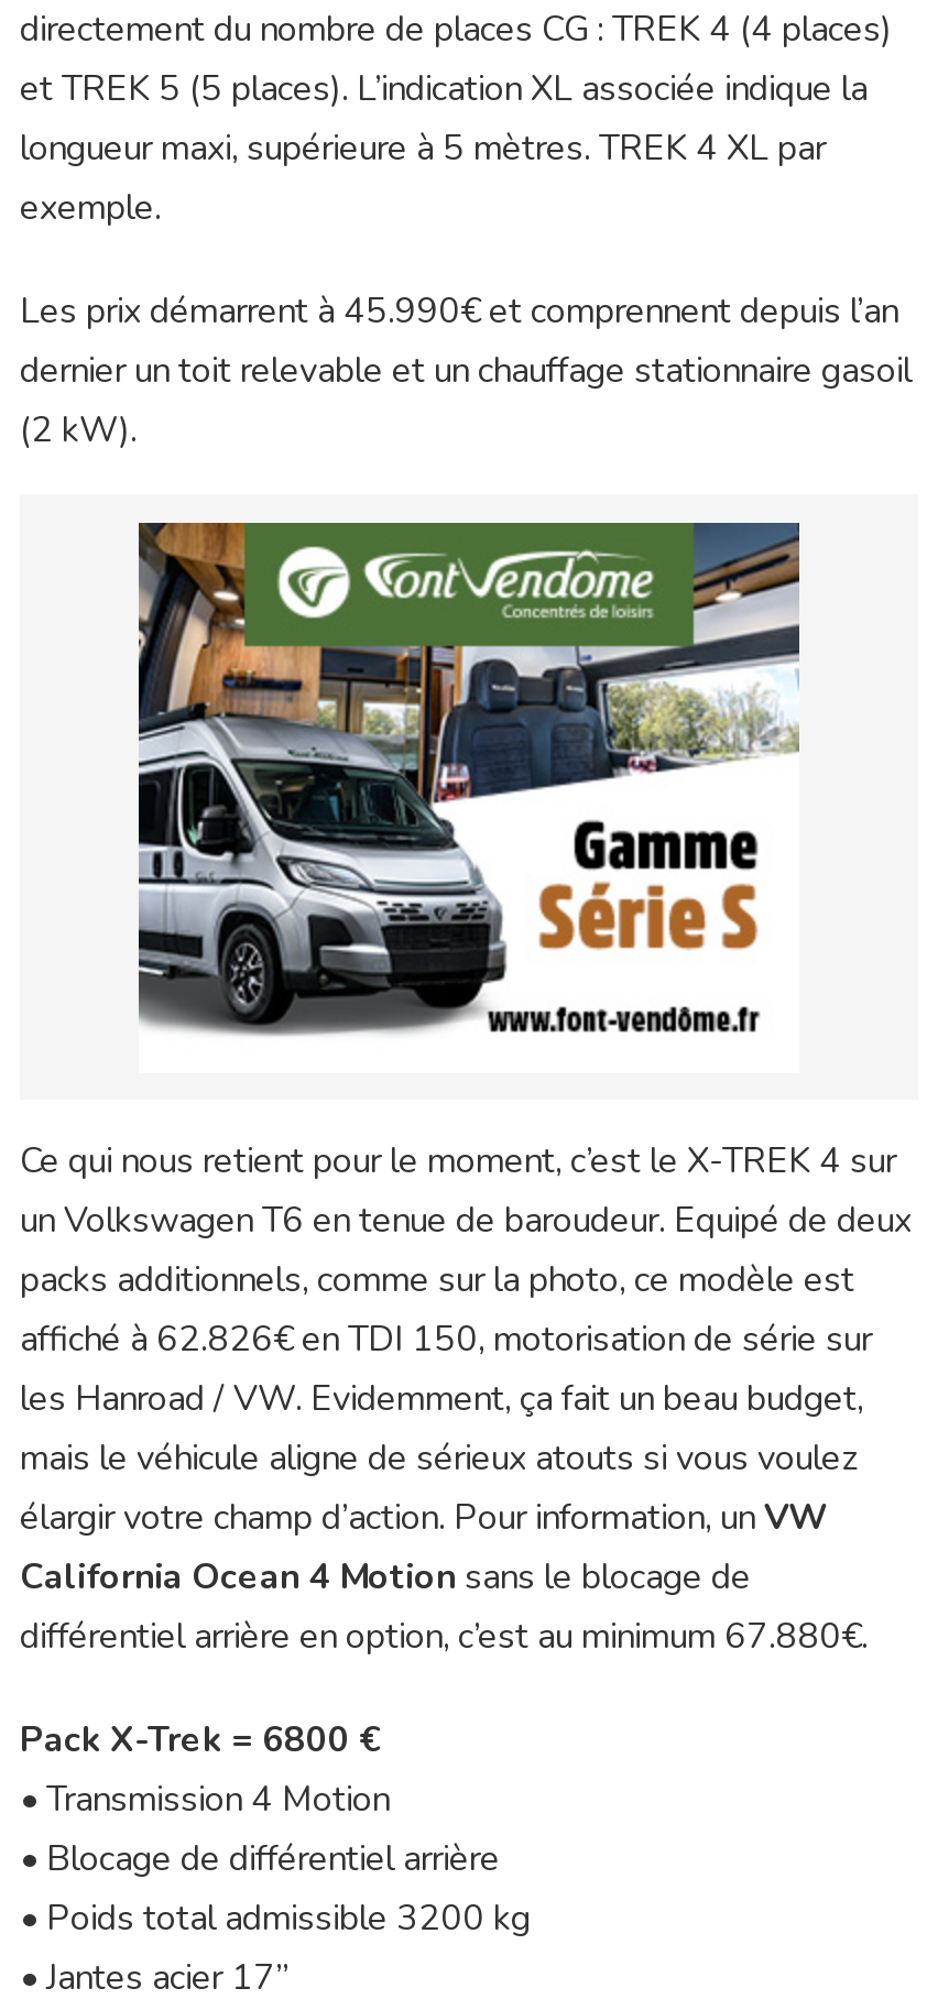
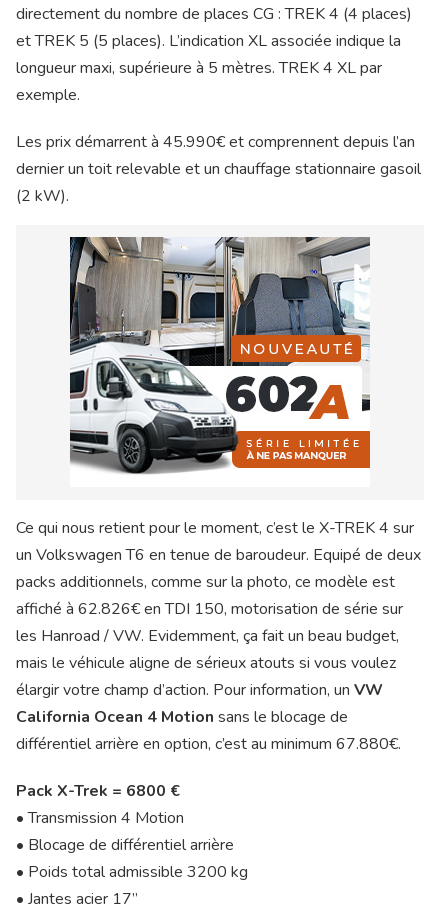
- [image]
+ [image]
